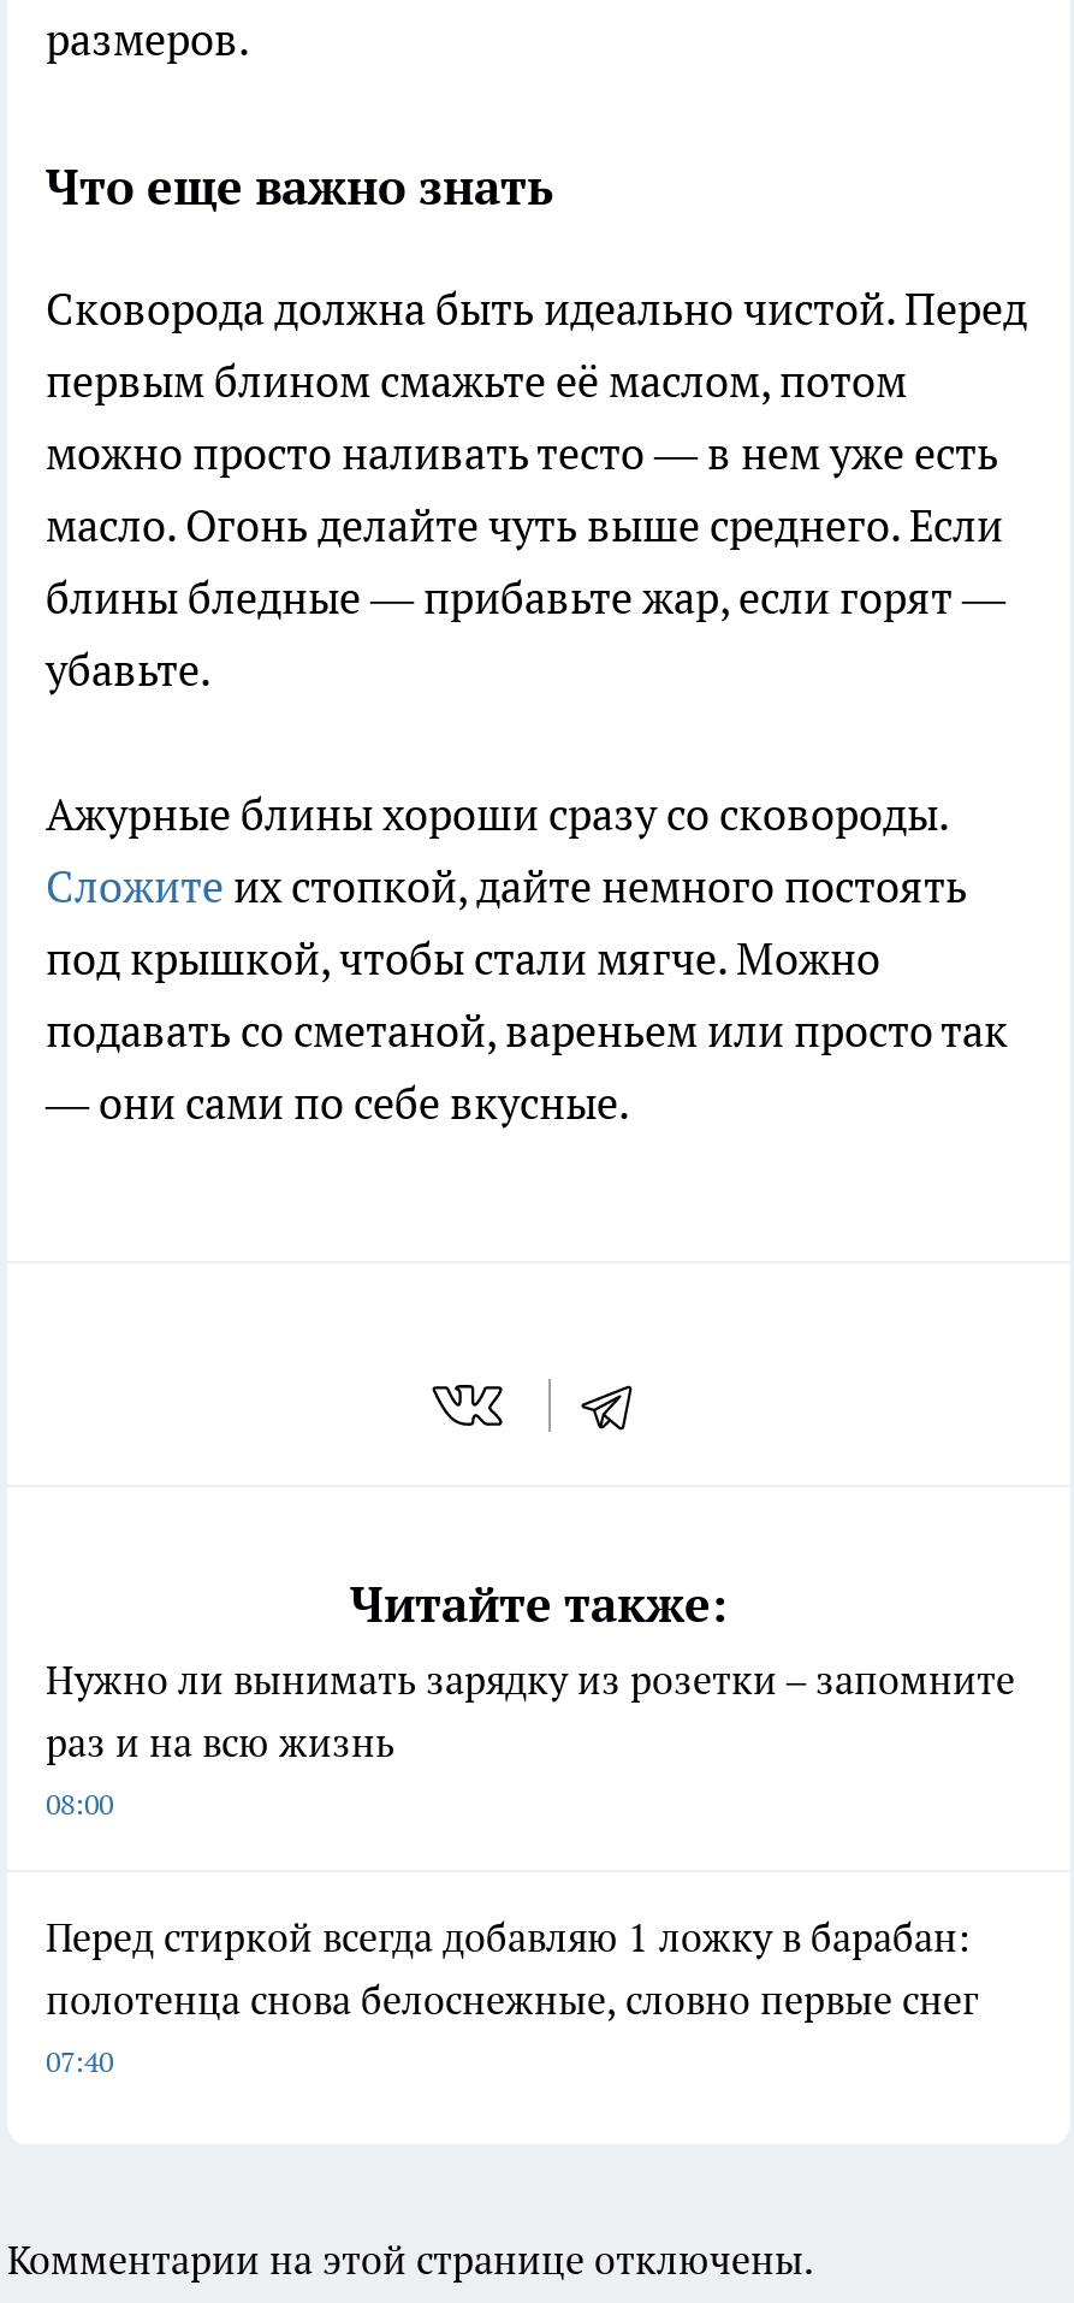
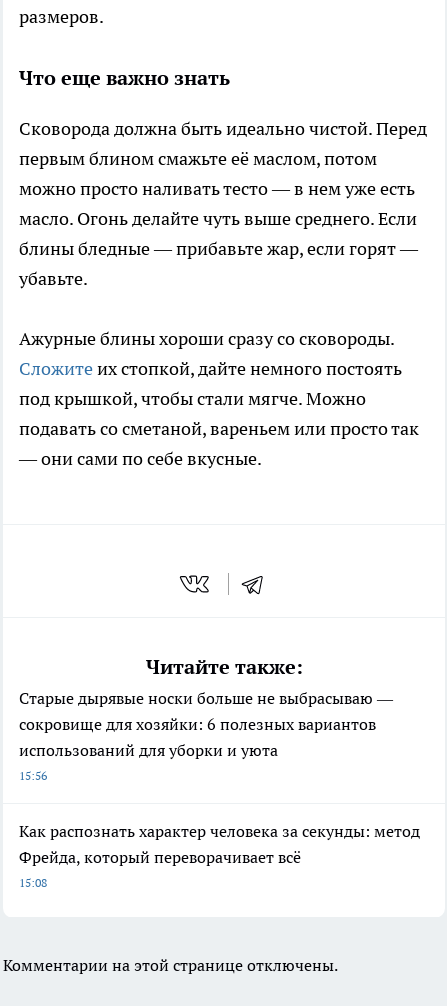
- Нужно ли вынимать зарядку из розетки – запомните
- раз и на всю жизнь
- 08:00
+ Старые дырявые носки больше не выбрасываю —
+ сокровище для хозяйки: 6 полезных вариантов
+ использований для уборки и уюта
+ 15:56

- Перед стиркой всегда добавляю 1 ложку в барабан:
- полотенца снова белоснежные, словно первые снег
- 07:40
+ Как распознать характер человека за секунды: метод
+ Фрейда, который переворачивает всё
+ 15:08
